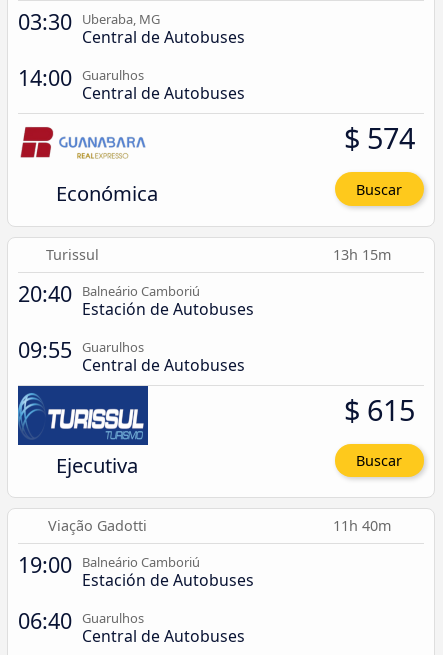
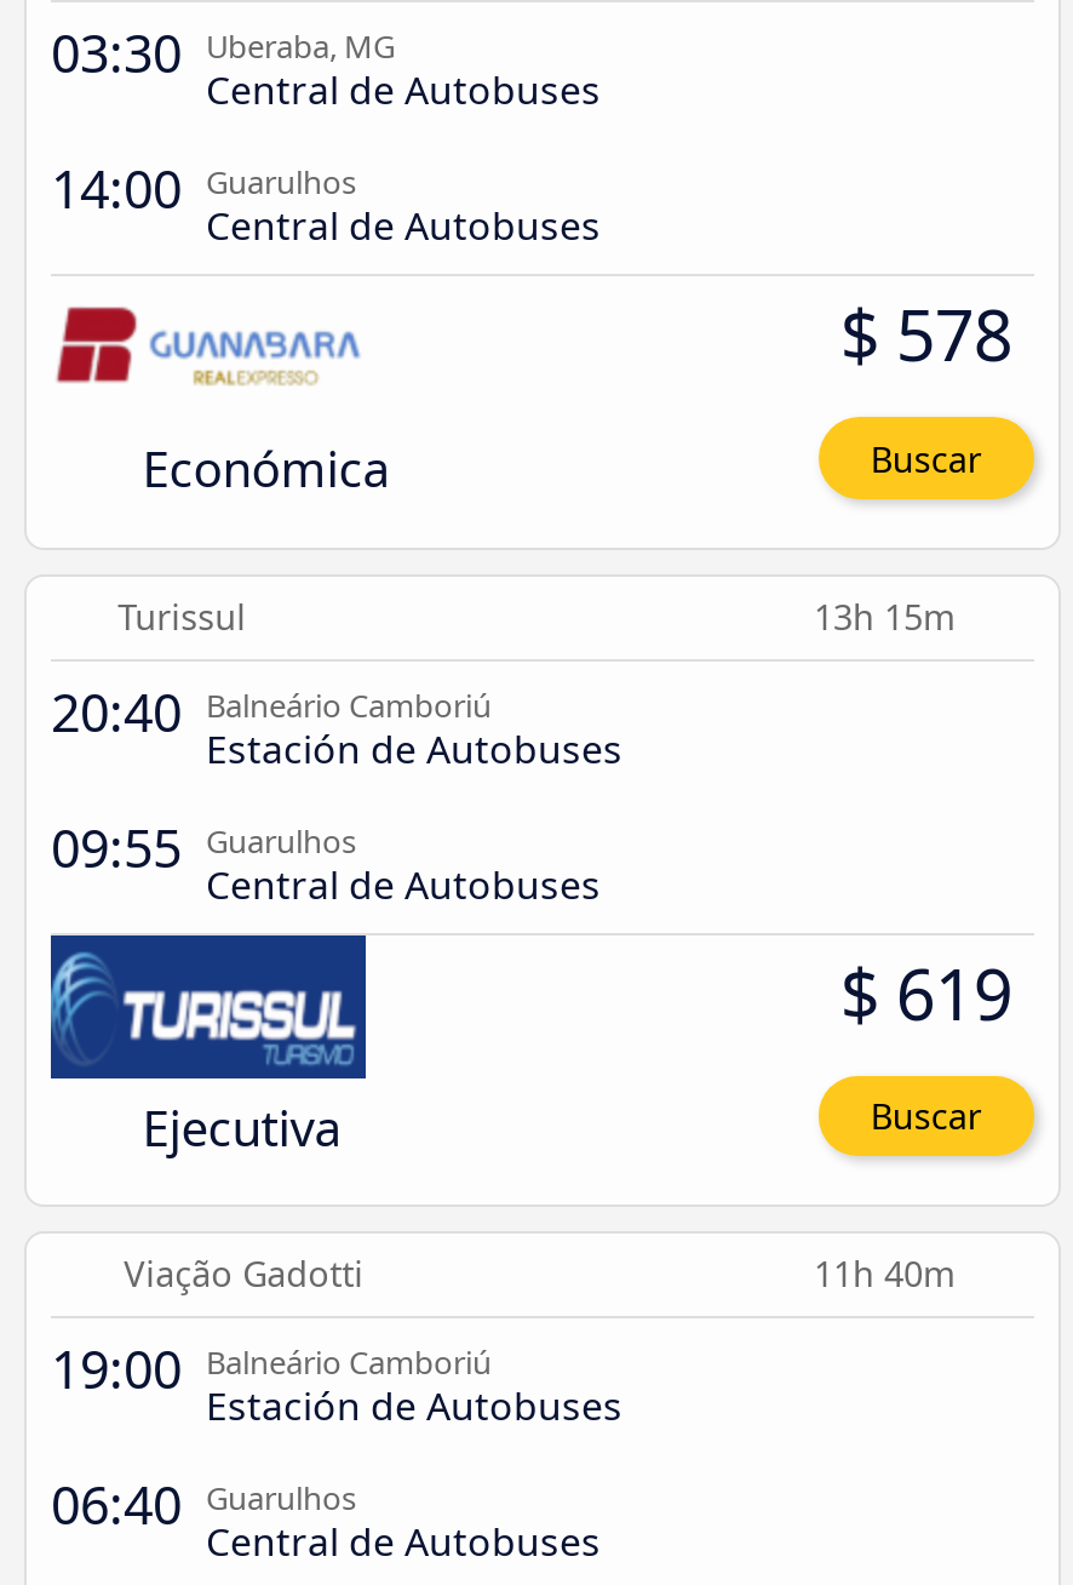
- $ 574
+ $ 578

- $ 615
+ $ 619
